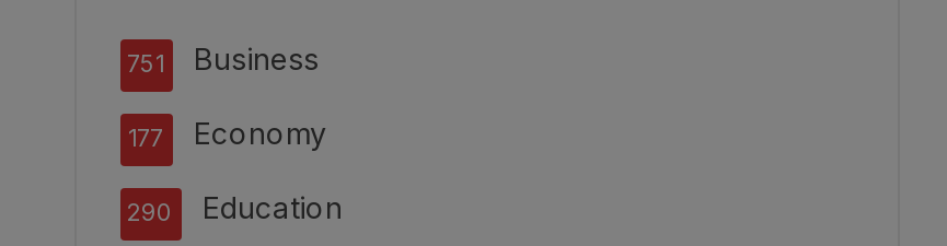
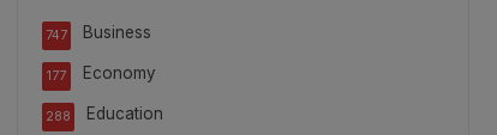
- 751 Business
+ 747 Business

- 290 Education
+ 288 Education
